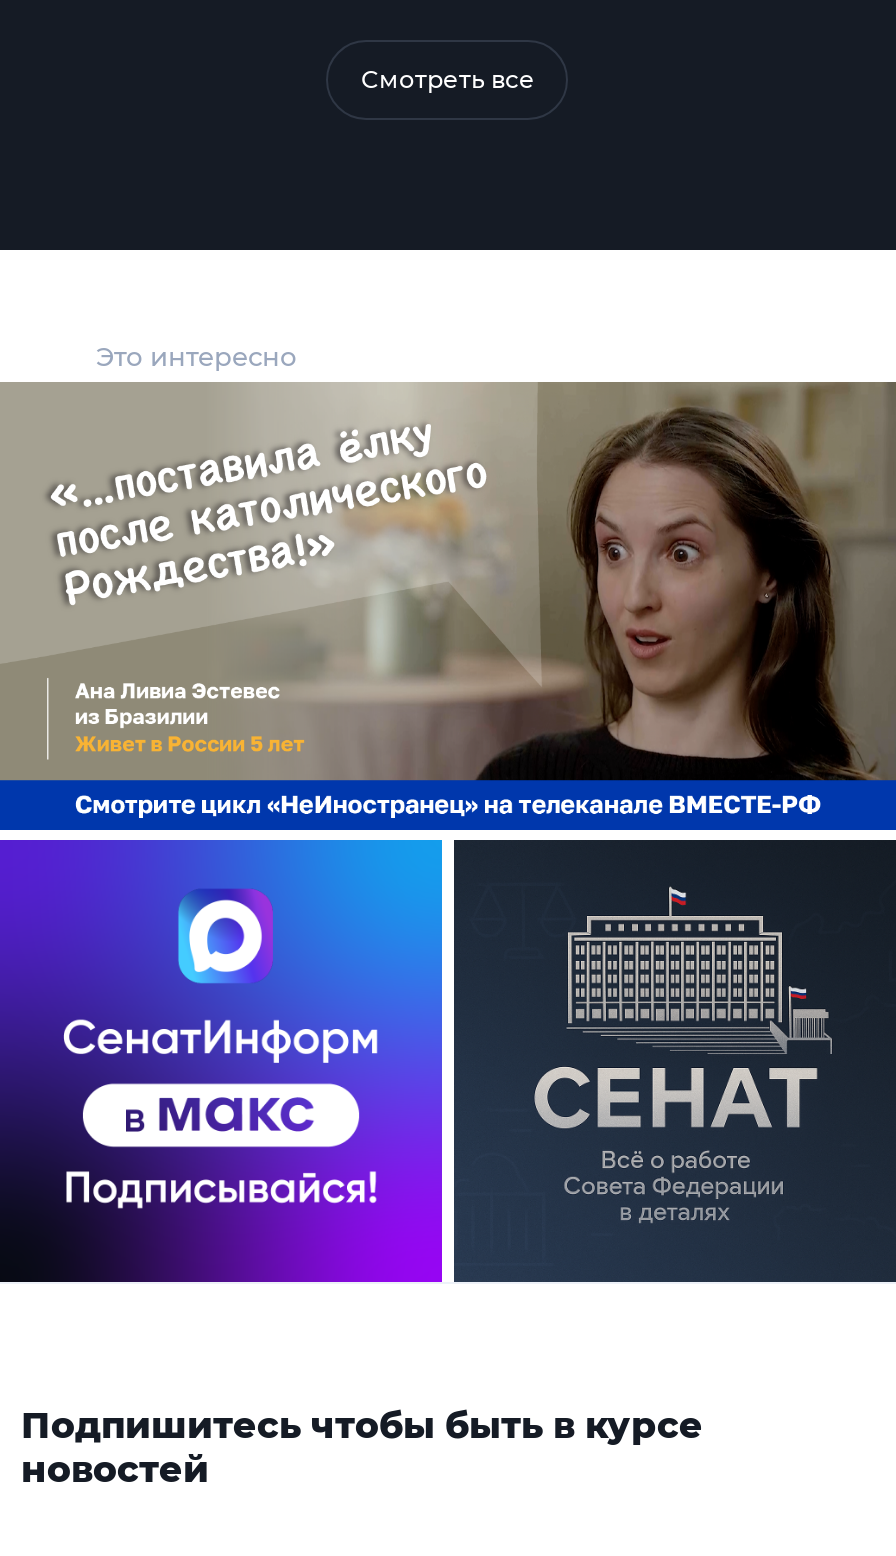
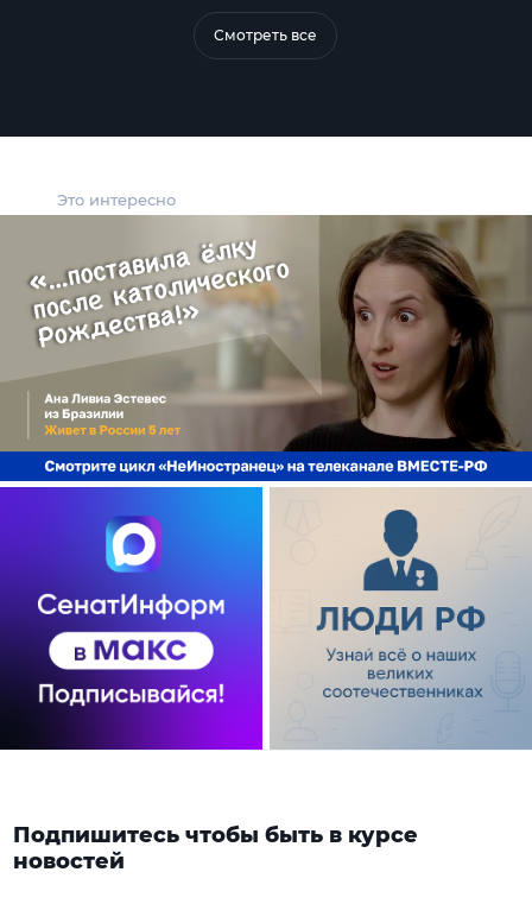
- [image]
+ [image]
